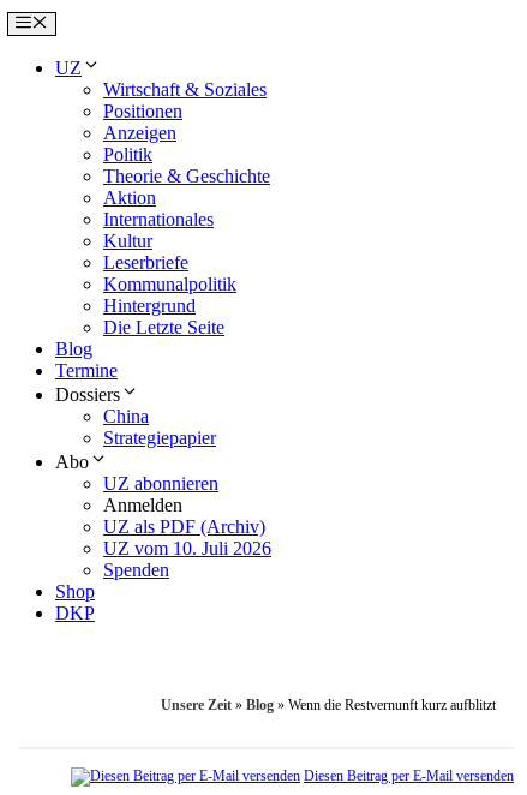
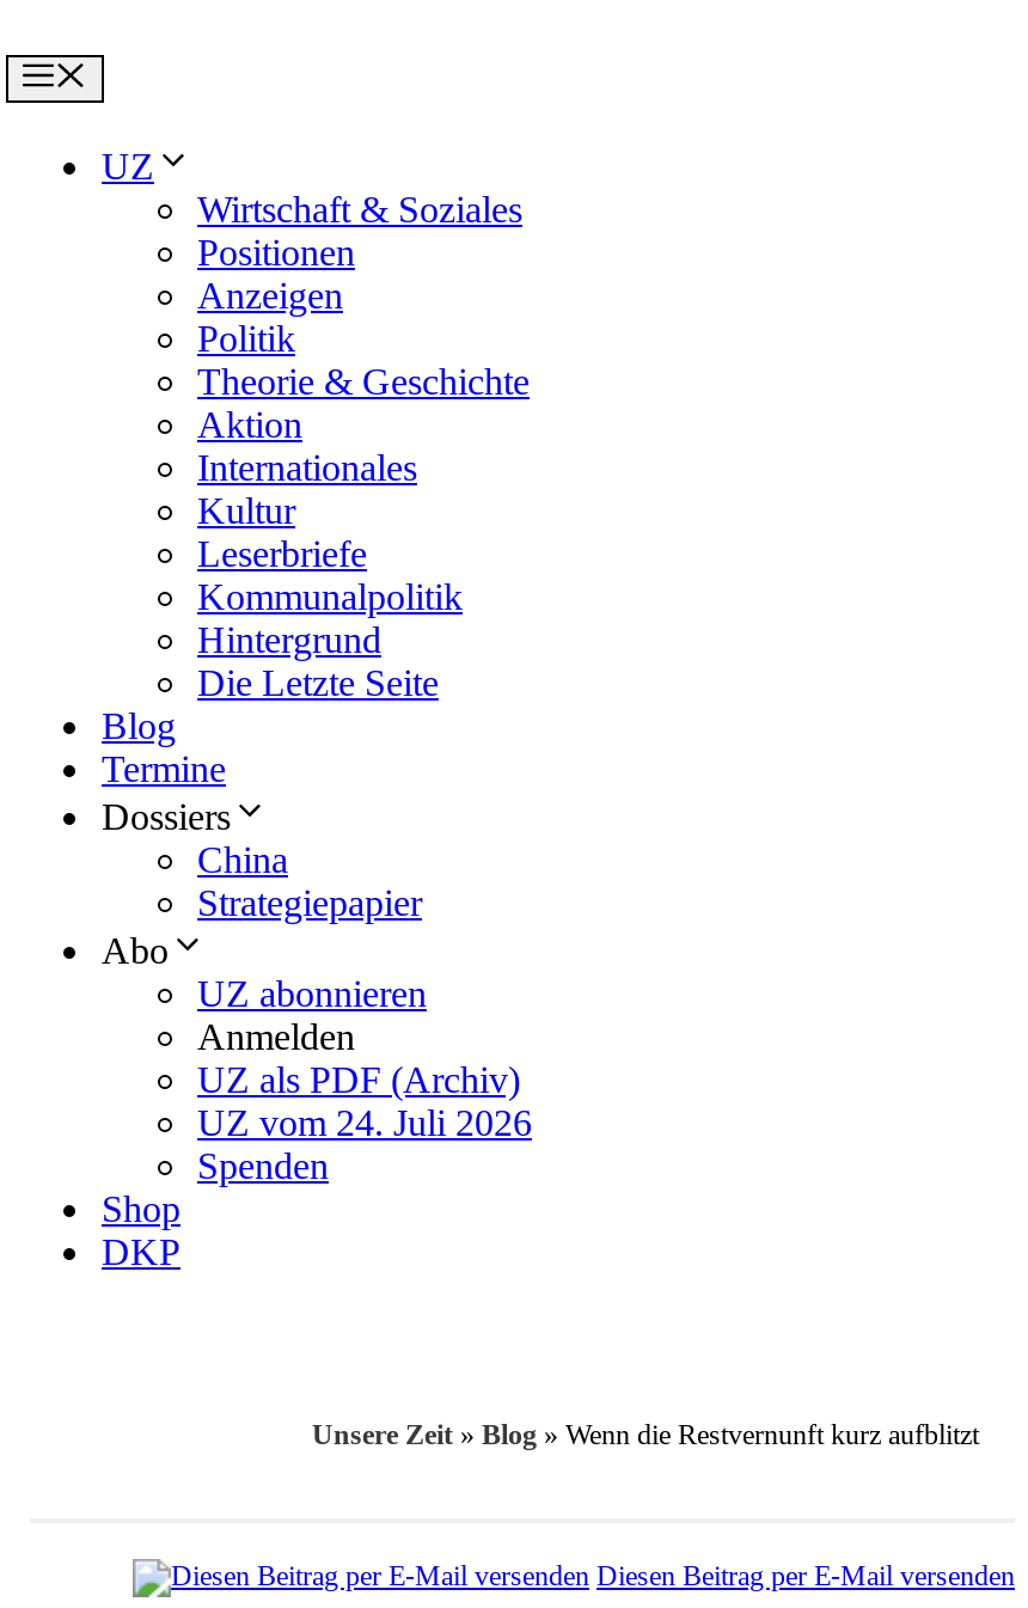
- UZ vom 10. Juli 2026
+ UZ vom 24. Juli 2026
